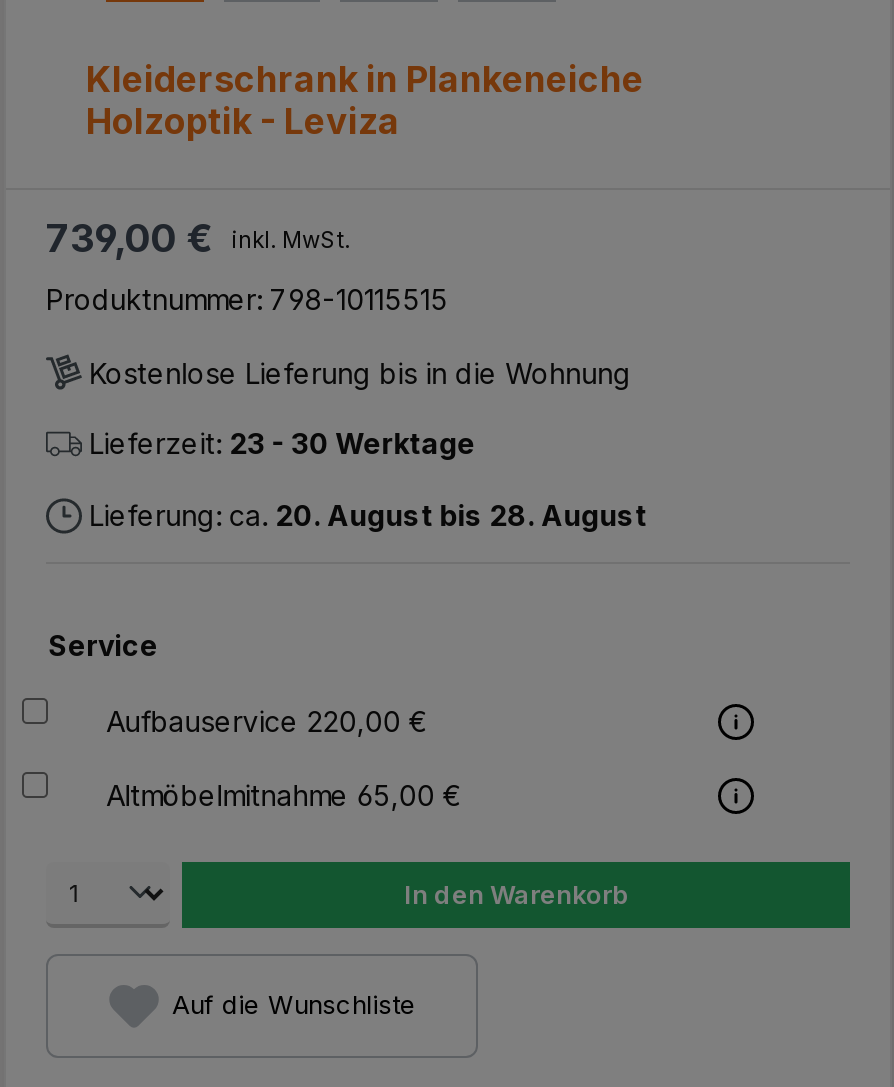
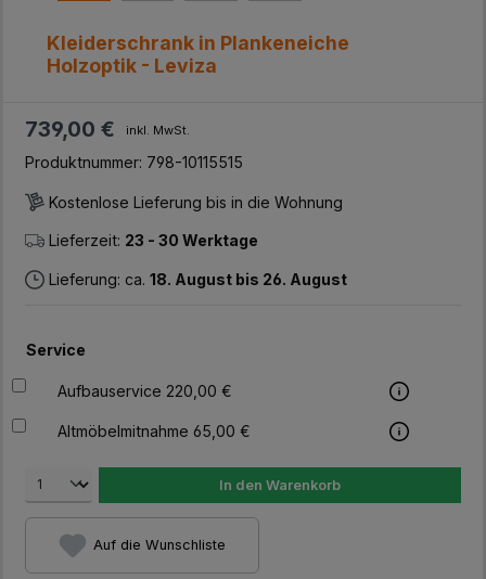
- Lieferung: ca. 20. August bis 28. August
+ Lieferung: ca. 18. August bis 26. August
